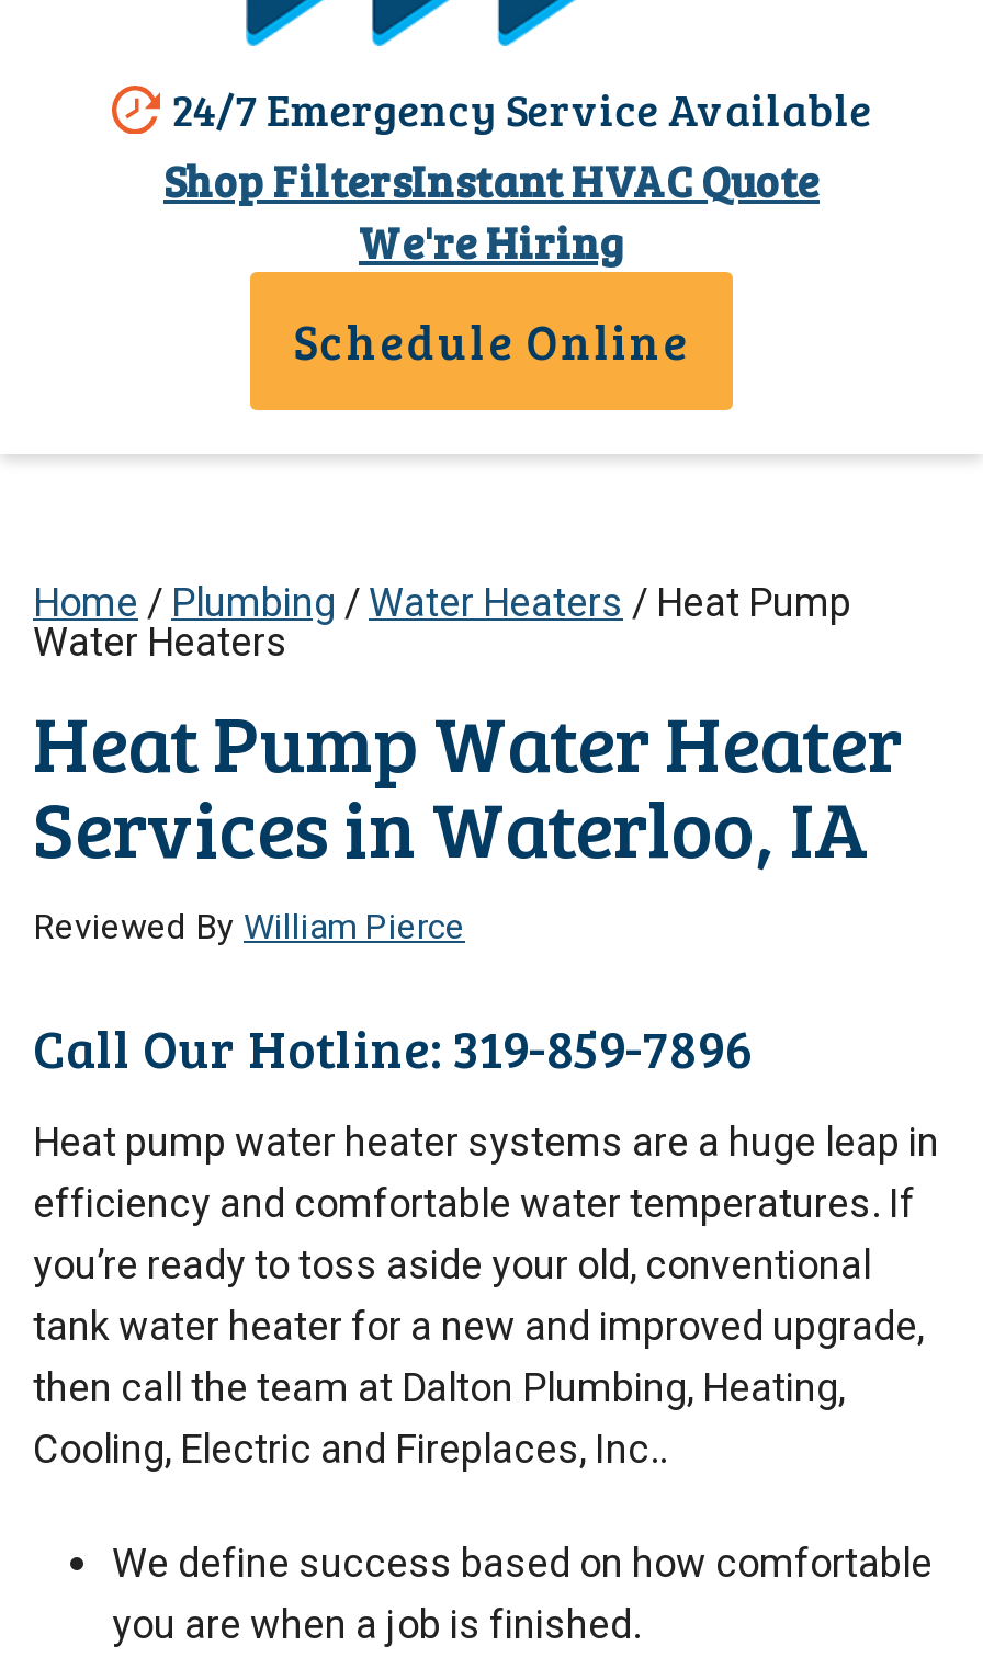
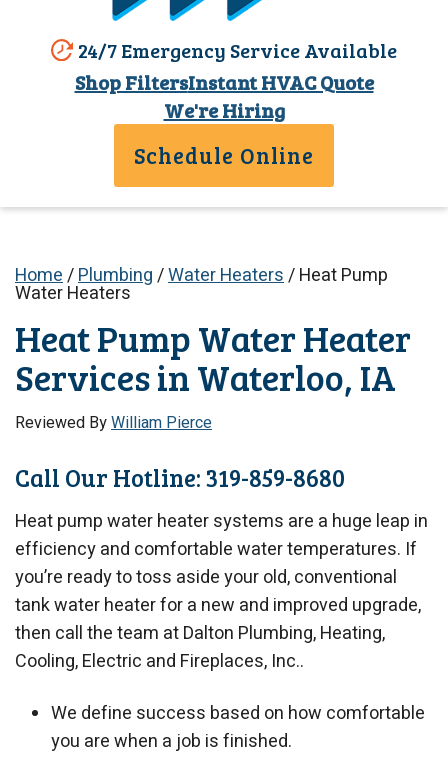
- Call Our Hotline: 319-859-7896
+ Call Our Hotline: 319-859-8680
